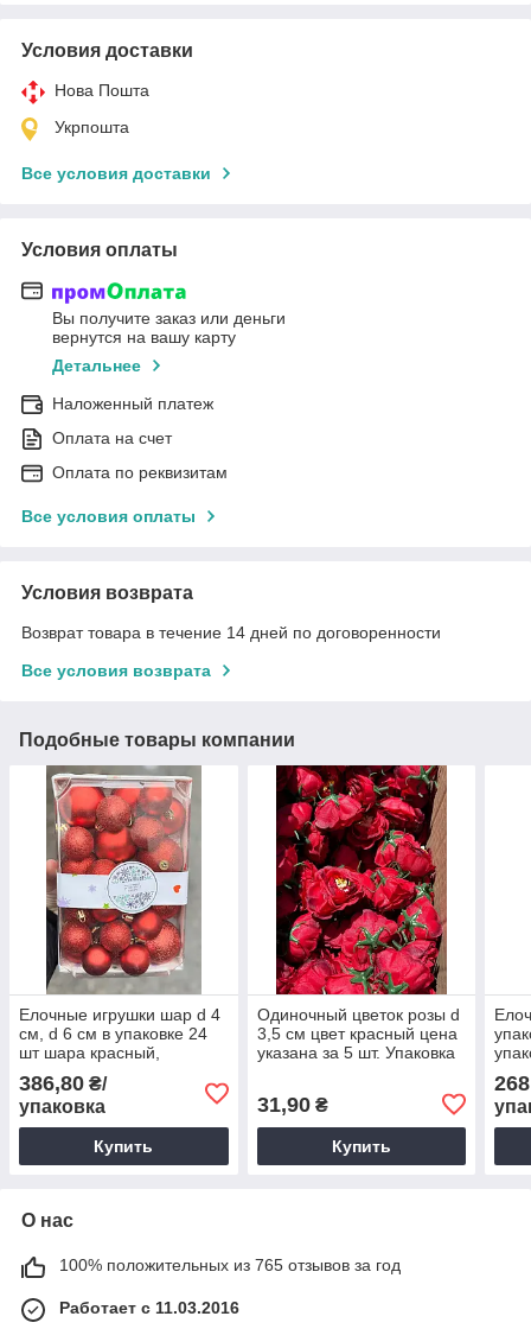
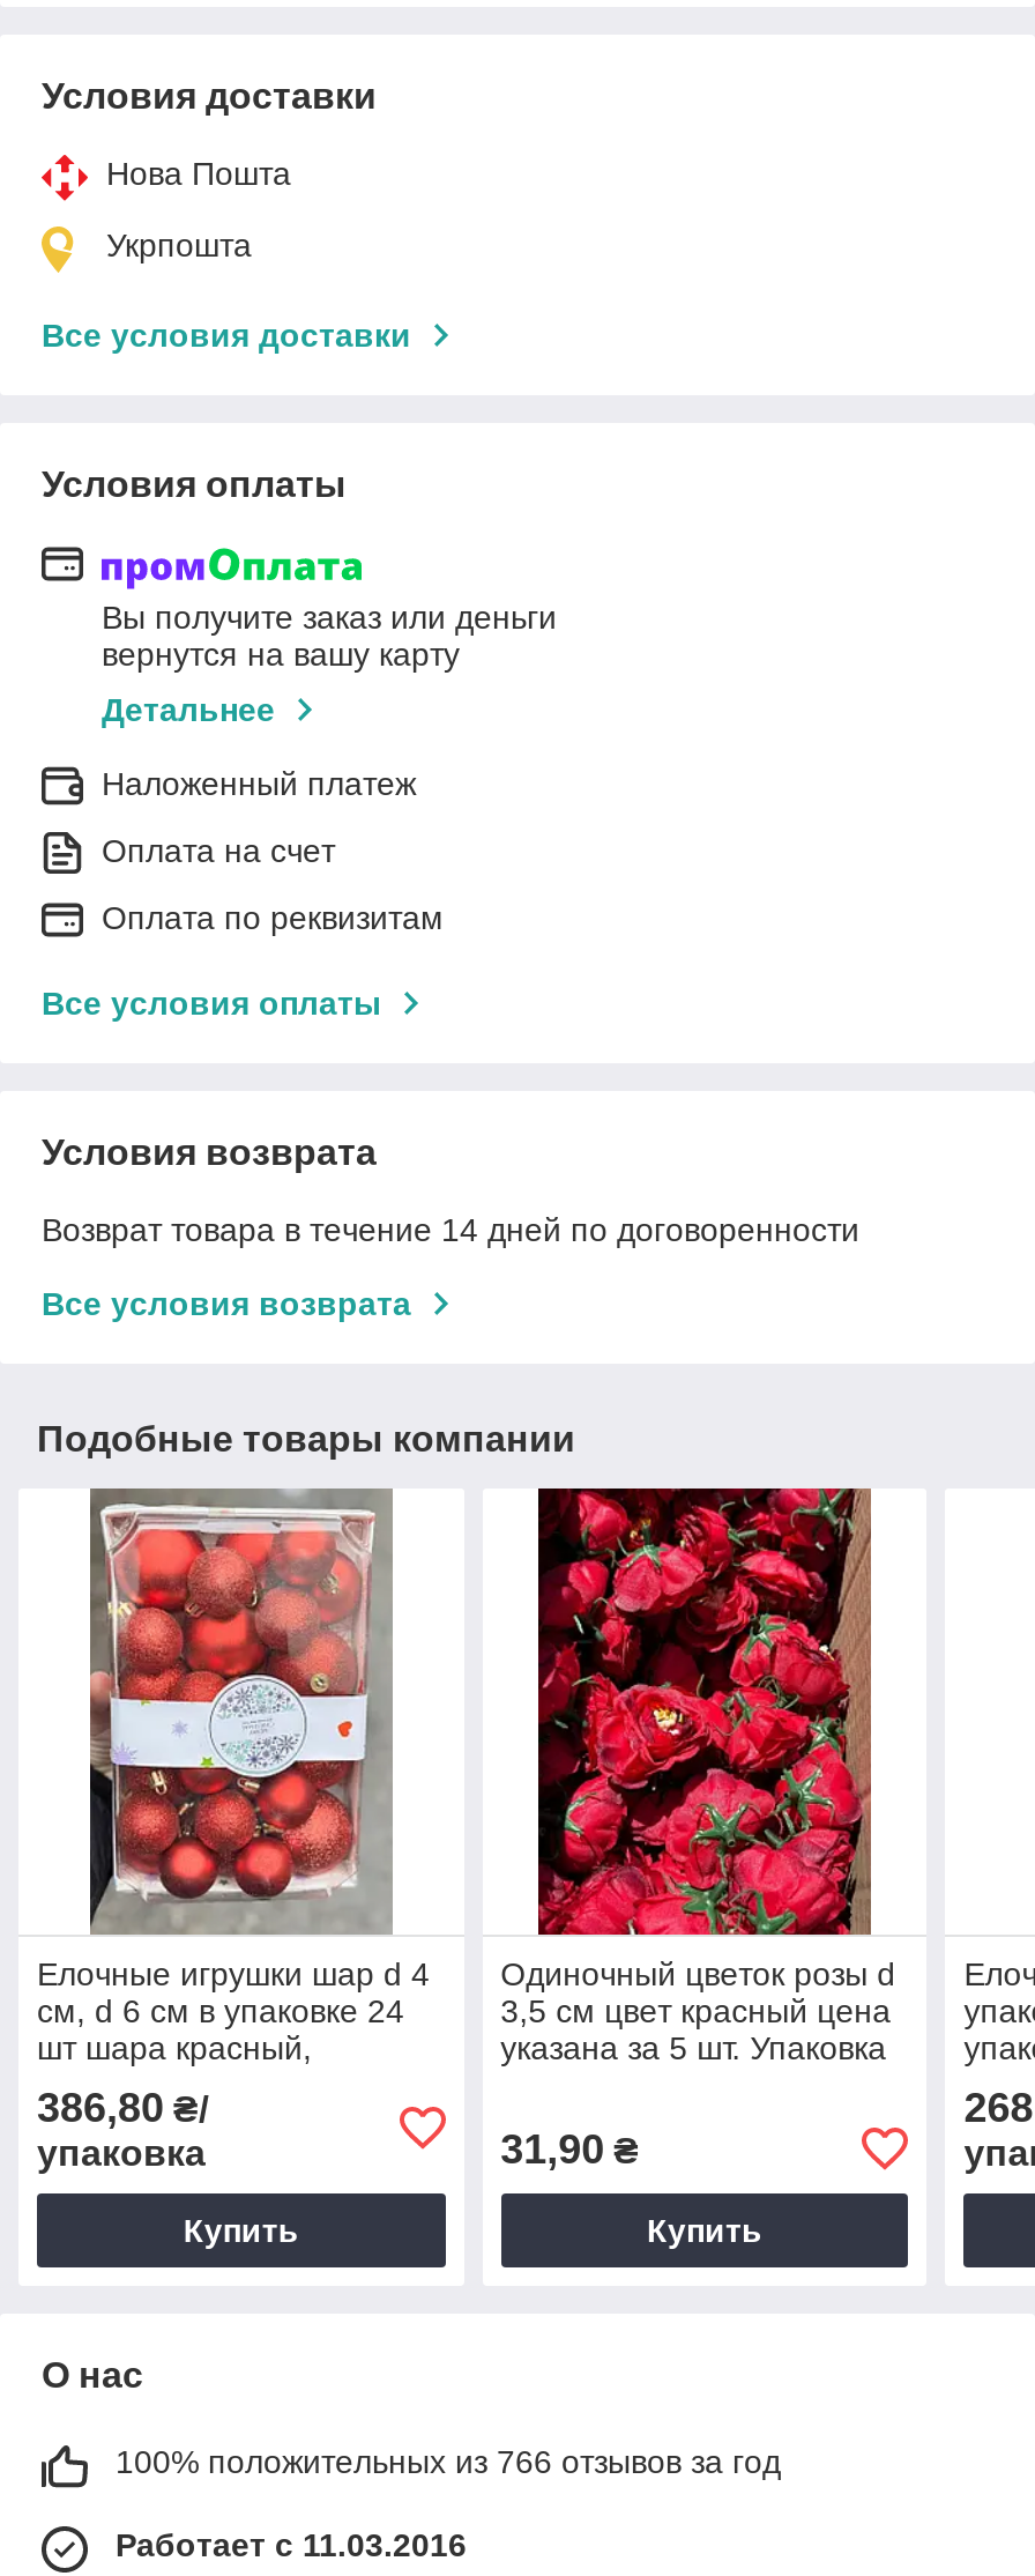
- 100% положительных из 765 отзывов за год
+ 100% положительных из 766 отзывов за год
